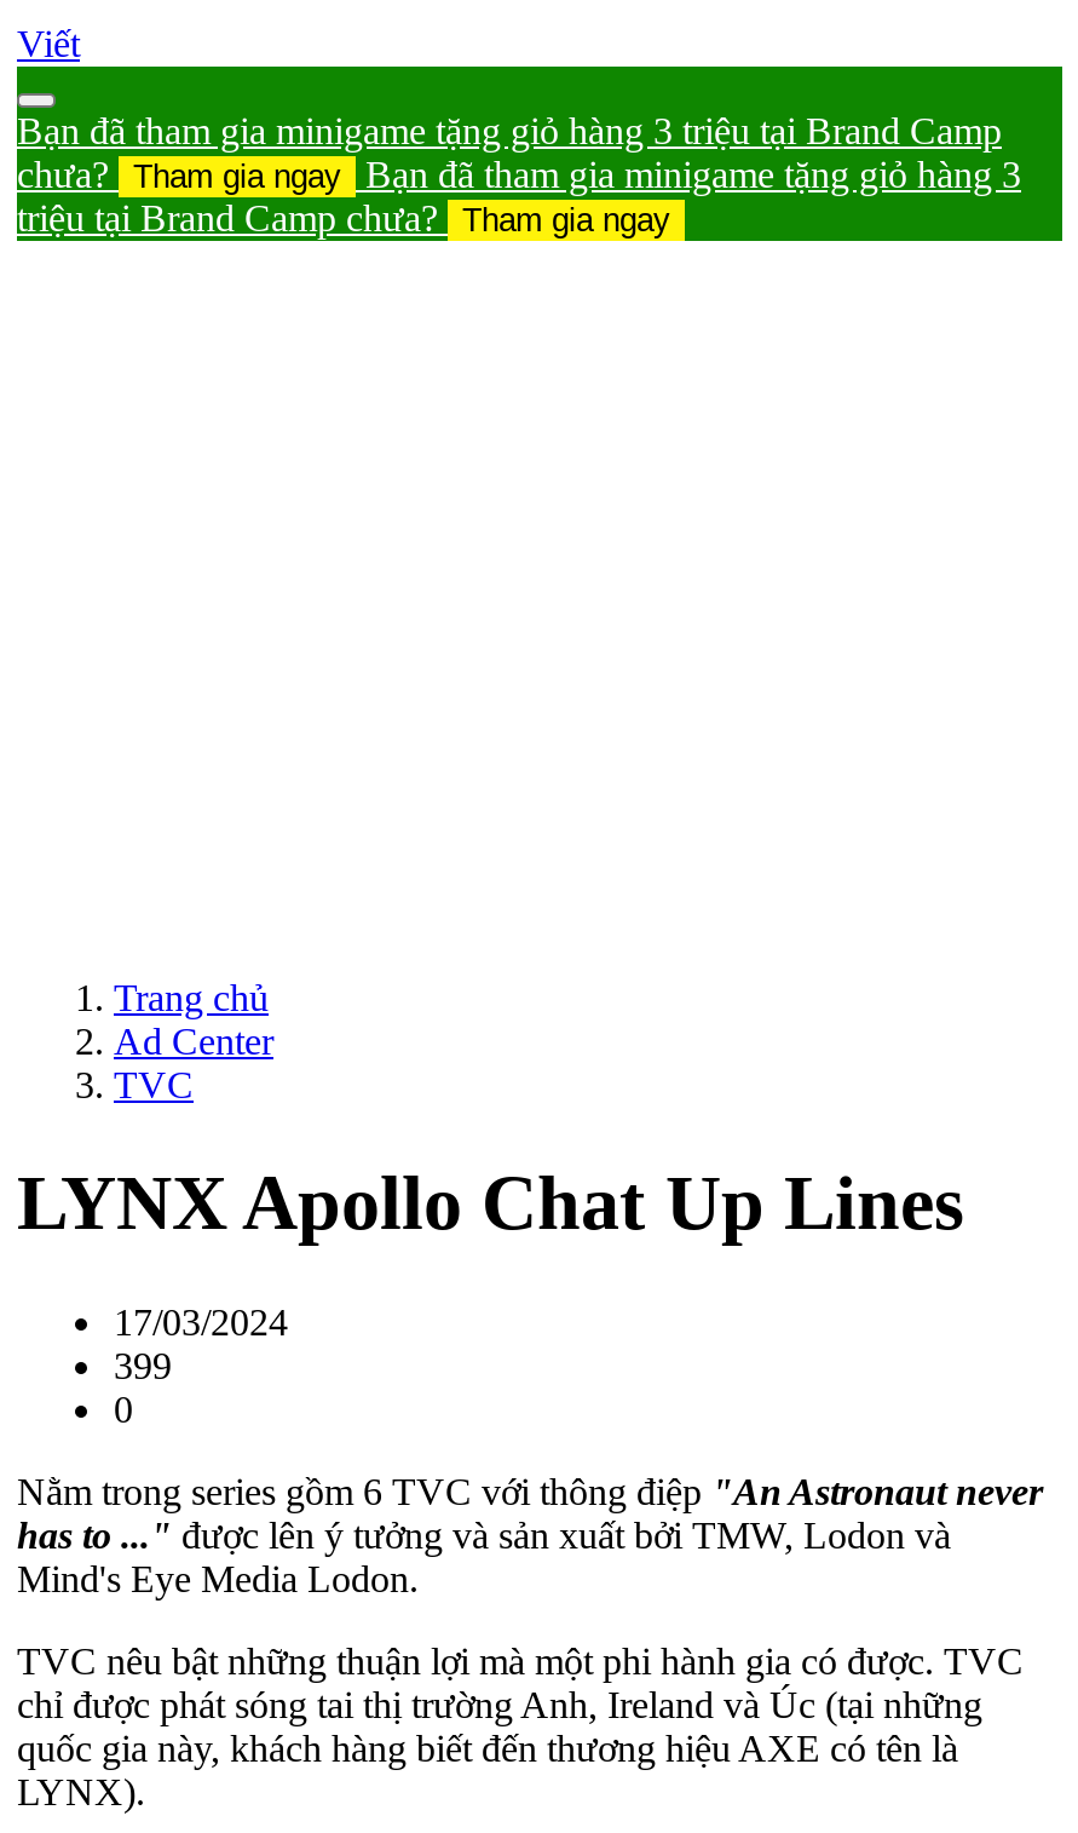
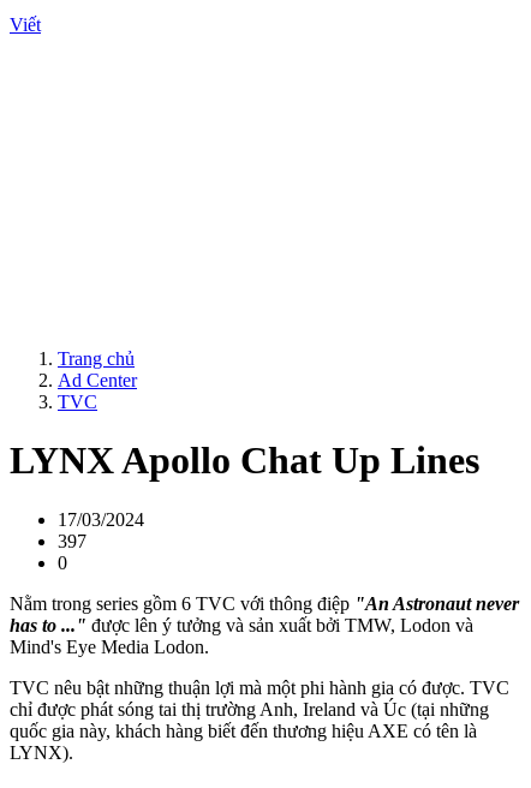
- [image]
- Bạn đã tham gia minigame tặng giỏ hàng 3 triệu tại Brand Camp
- chưa? Tham gia ngay Bạn đã tham gia minigame tặng giỏ hàng 3
- triệu tại Brand Camp chưa? Tham gia ngay

- 399
+ 397
